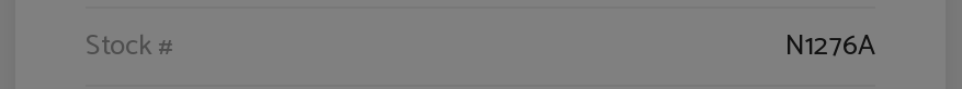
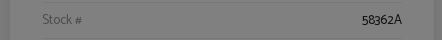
- N1276A
+ 58362A
